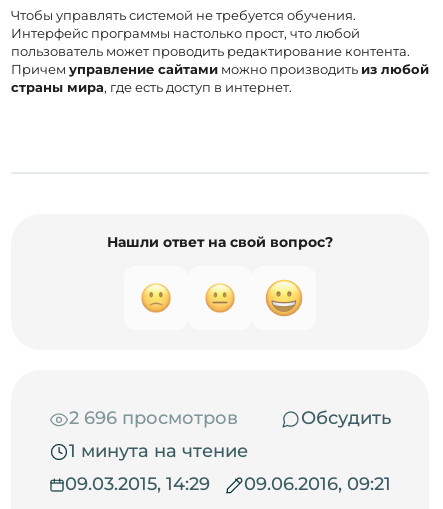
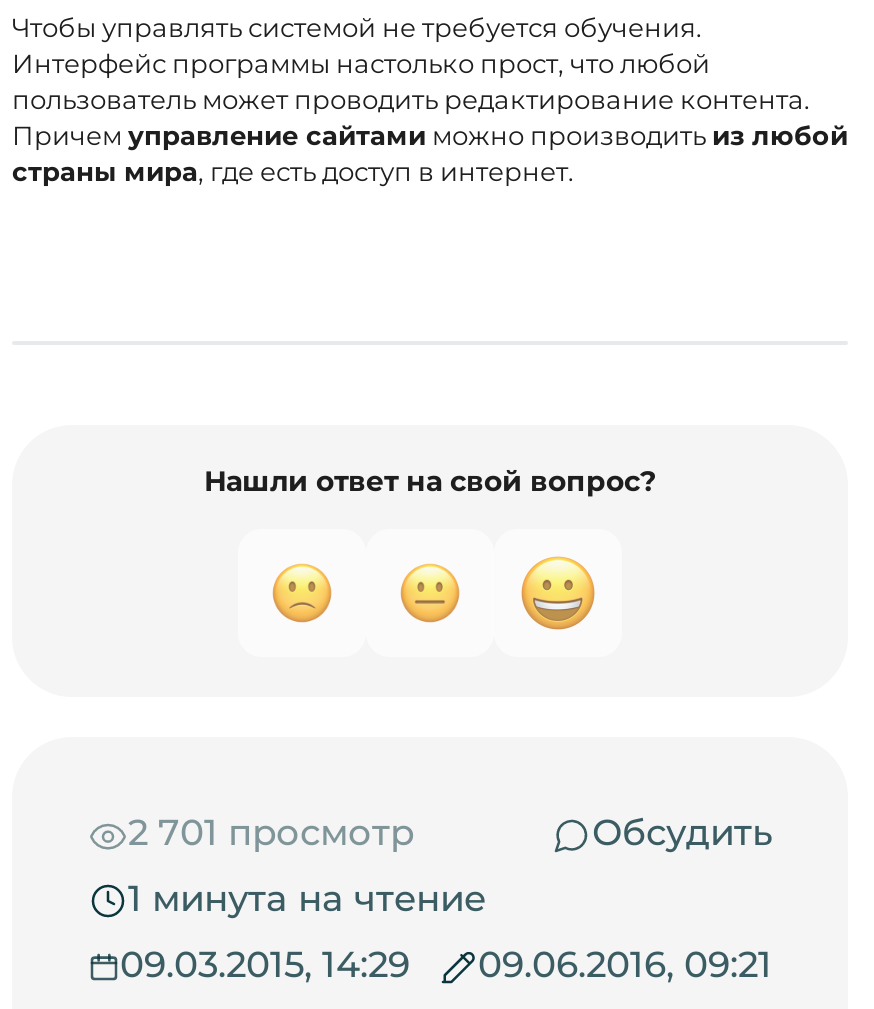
- 2 696 просмотров
+ 2 701 просмотр
